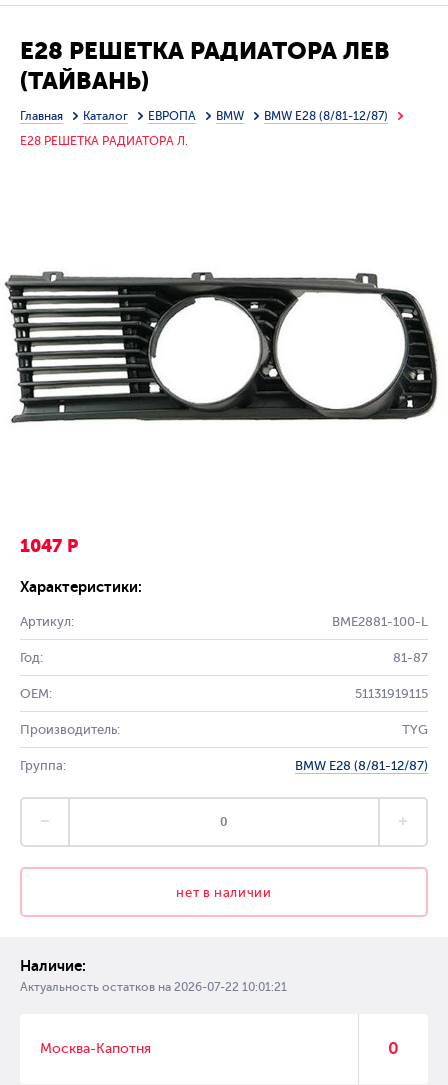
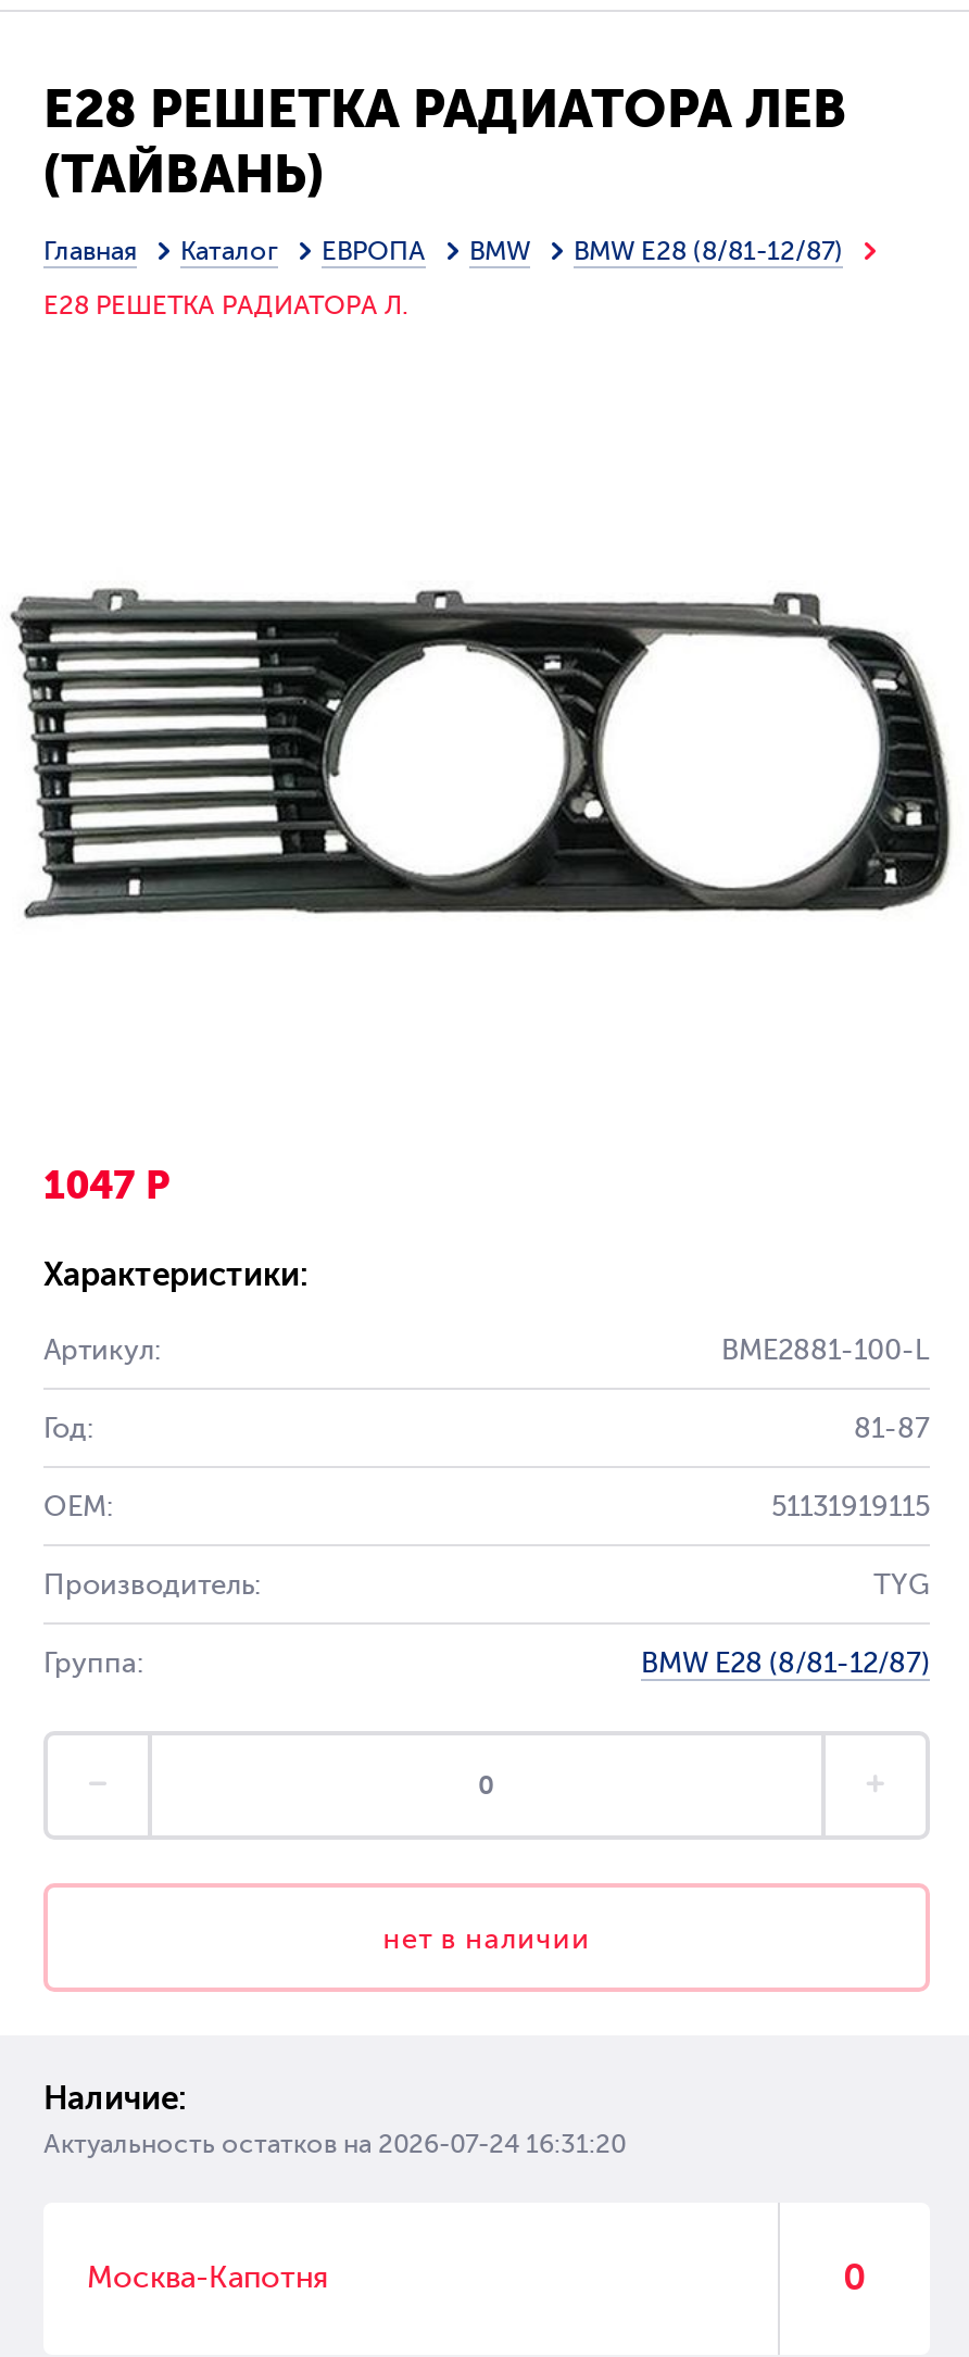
- Актуальность остатков на 2026-07-22 10:01:21
+ Актуальность остатков на 2026-07-24 16:31:20
